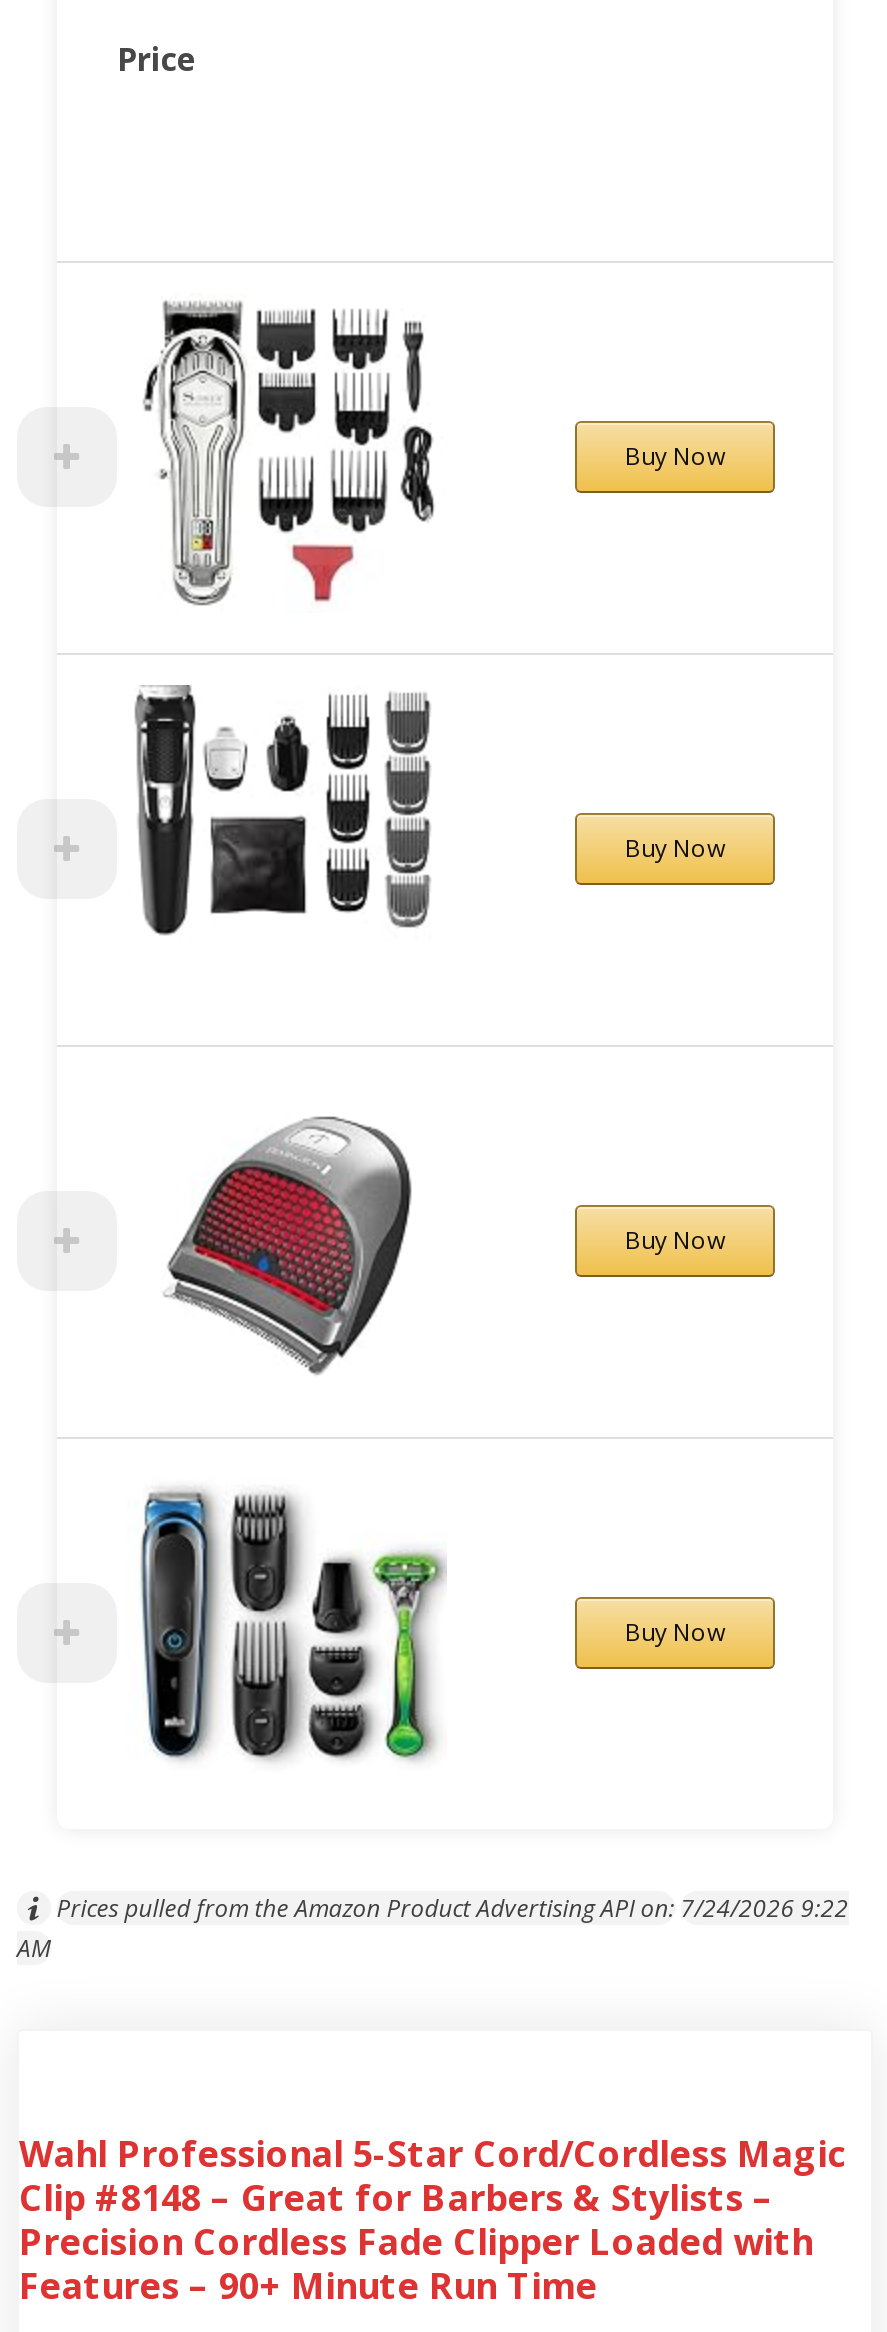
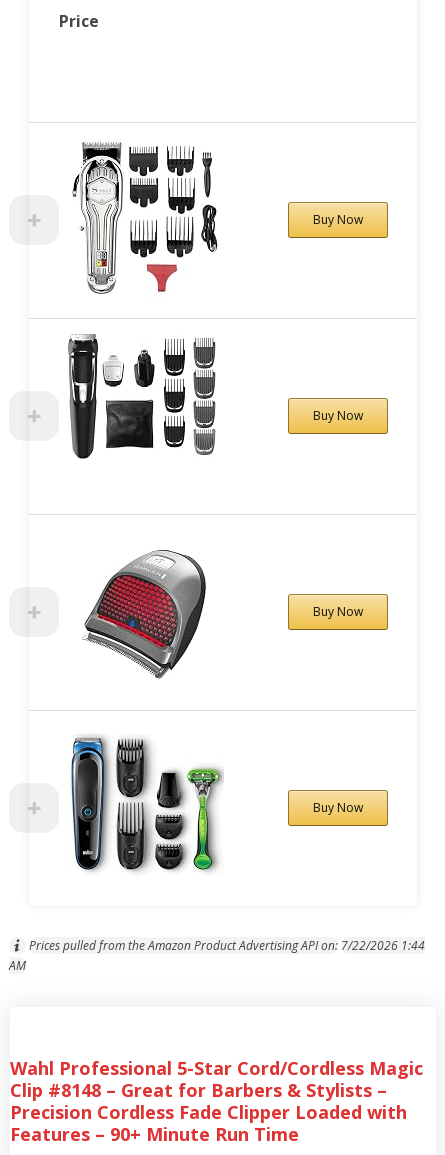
- Prices pulled from the Amazon Product Advertising API on: 7/24/2026 9:22
+ Prices pulled from the Amazon Product Advertising API on: 7/22/2026 1:44
